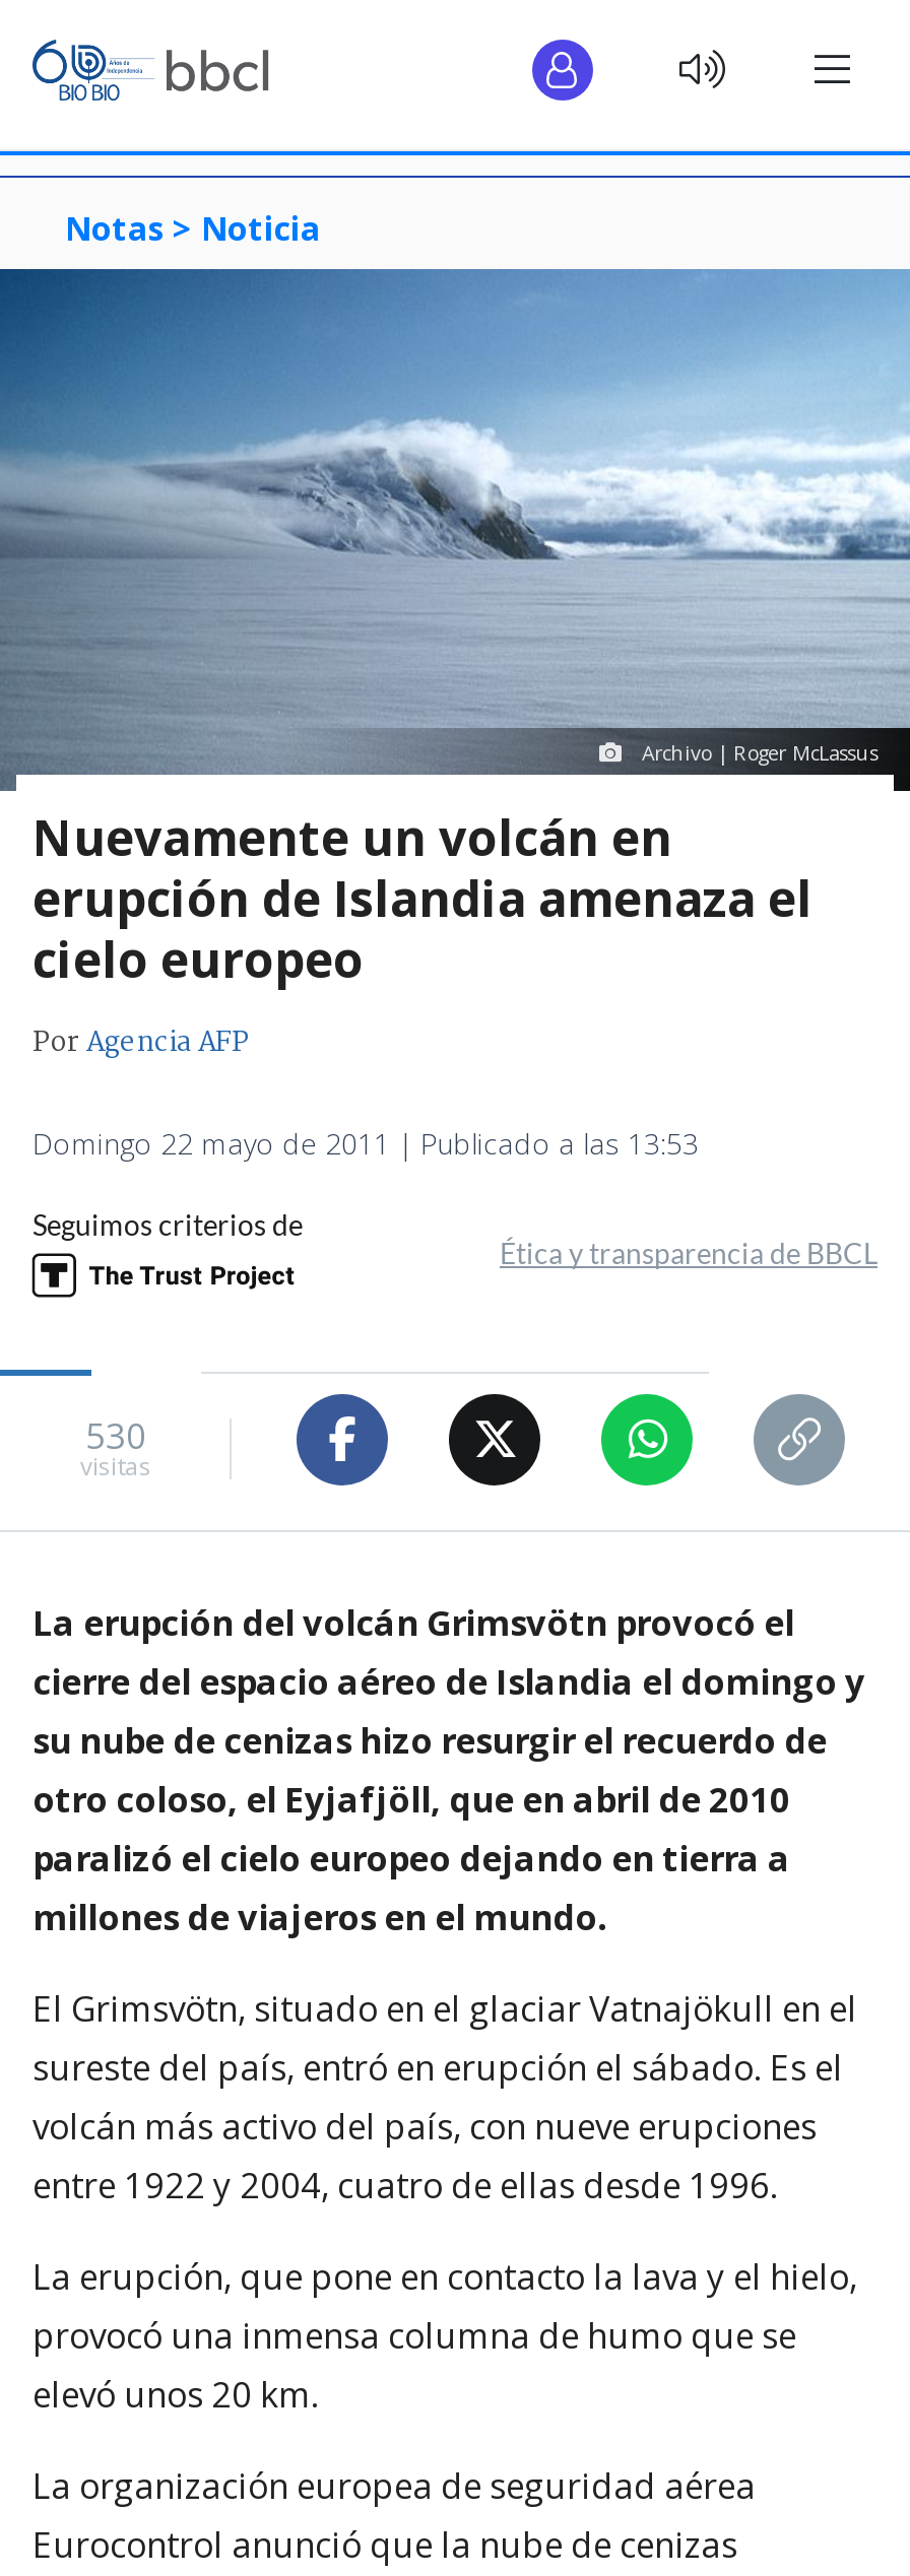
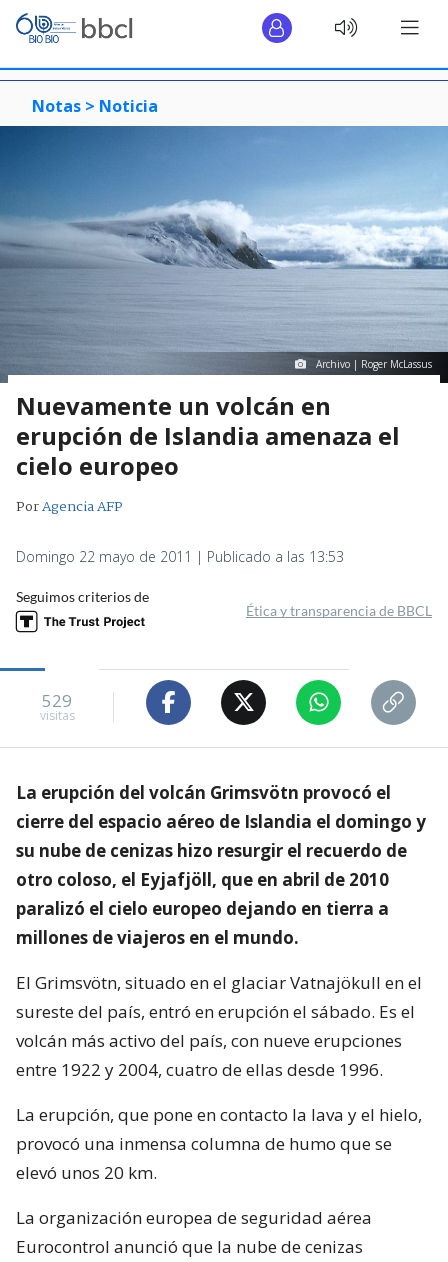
- 530
+ 529
